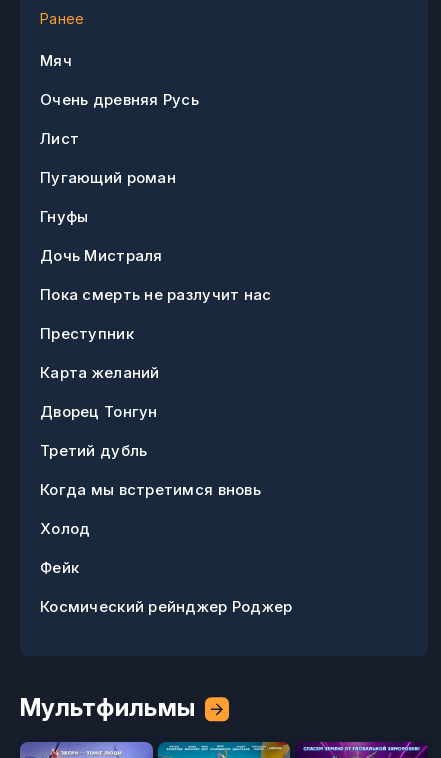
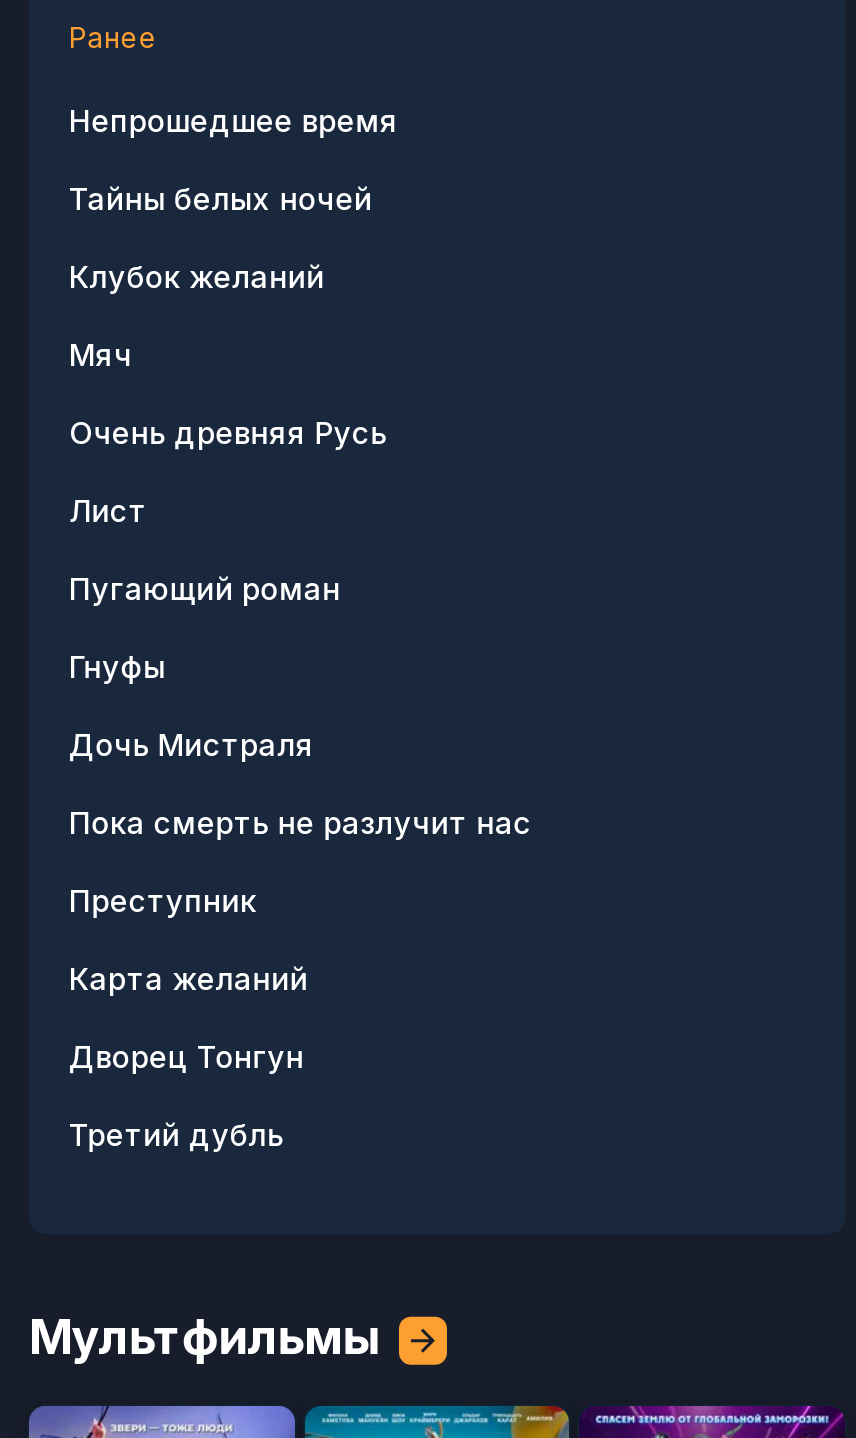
+ Непрошедшее время
+ Тайны белых ночей
+ Клубок желаний

moved down: Мяч | Очень древняя Русь | Лист | ... | Дворец Тонгун | Третий дубль

- Когда мы встретимся вновь
- Холод
- Фейк
- Космический рейнджер Роджер
